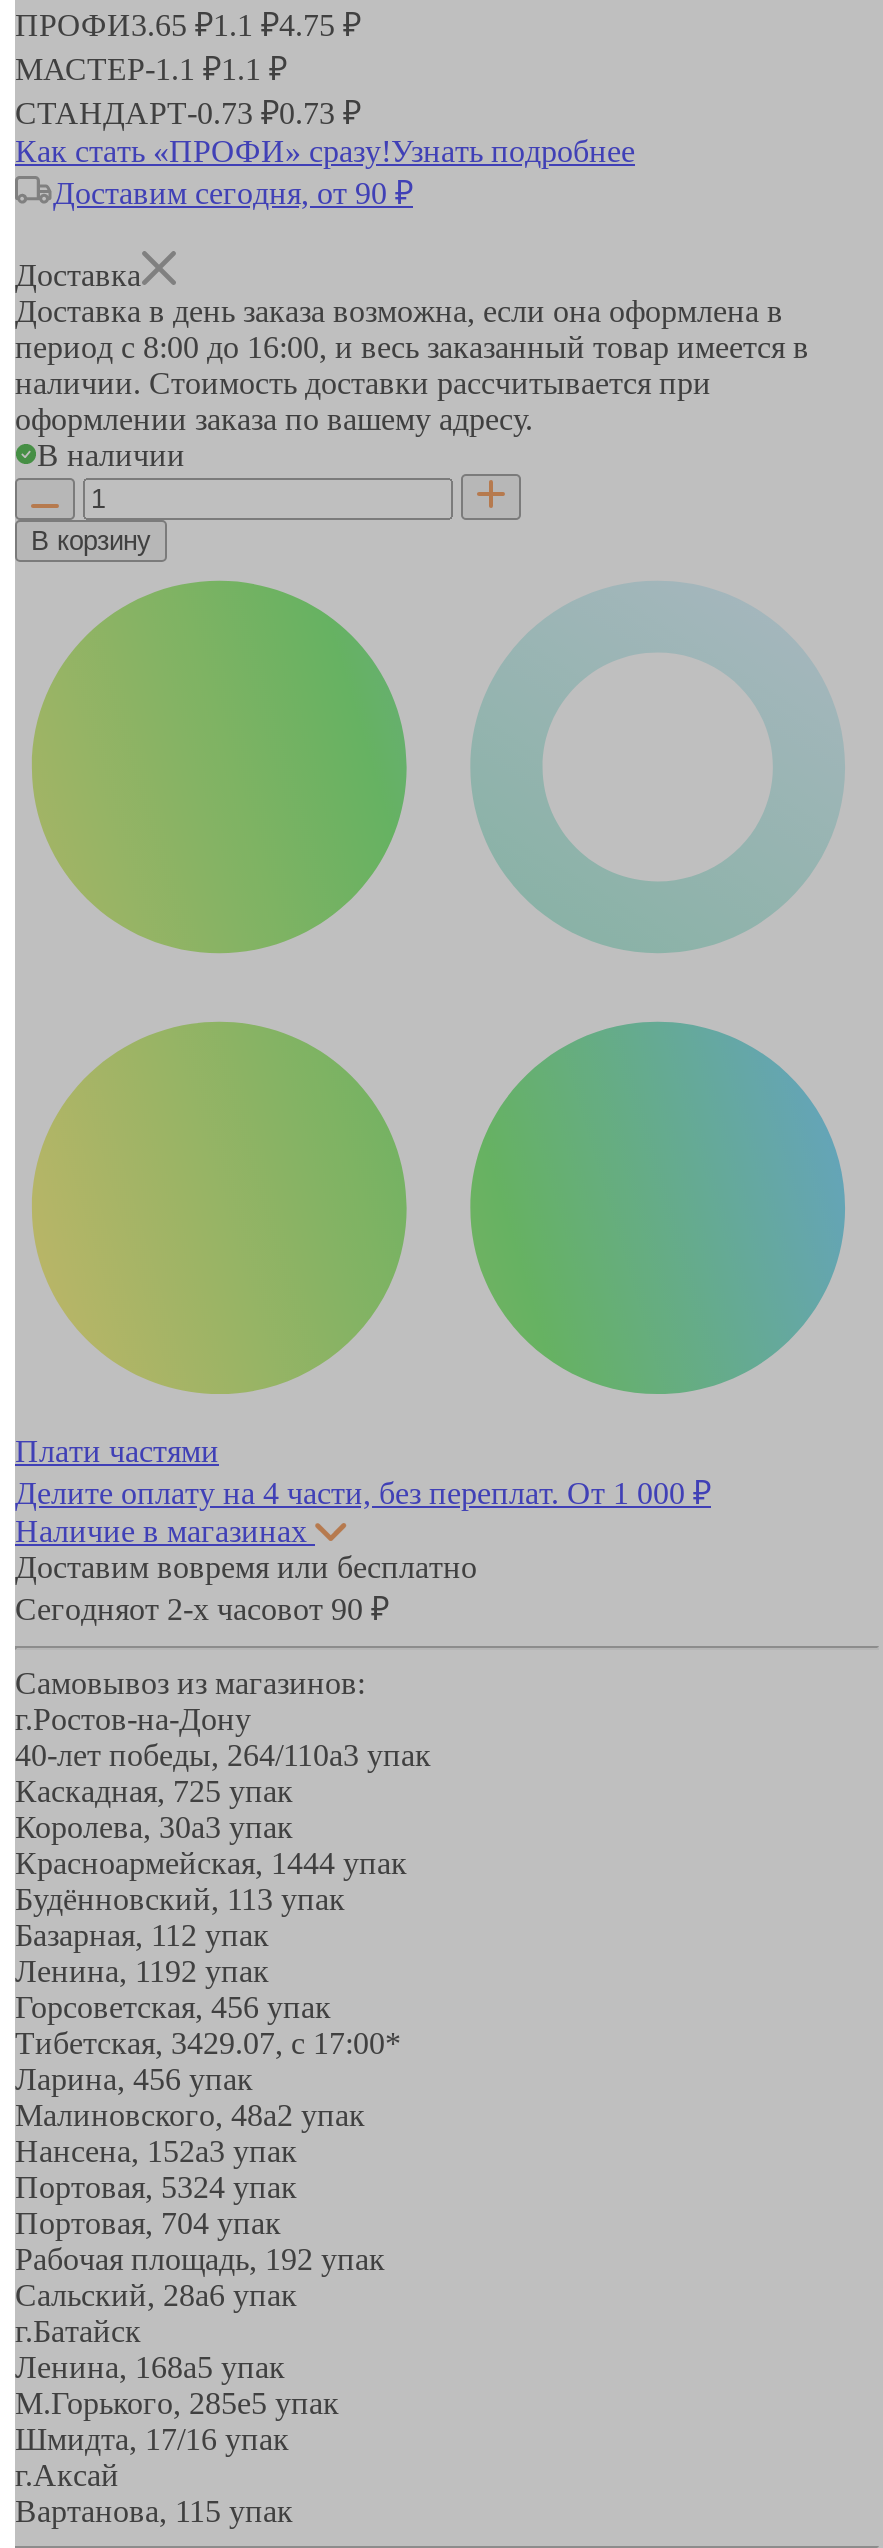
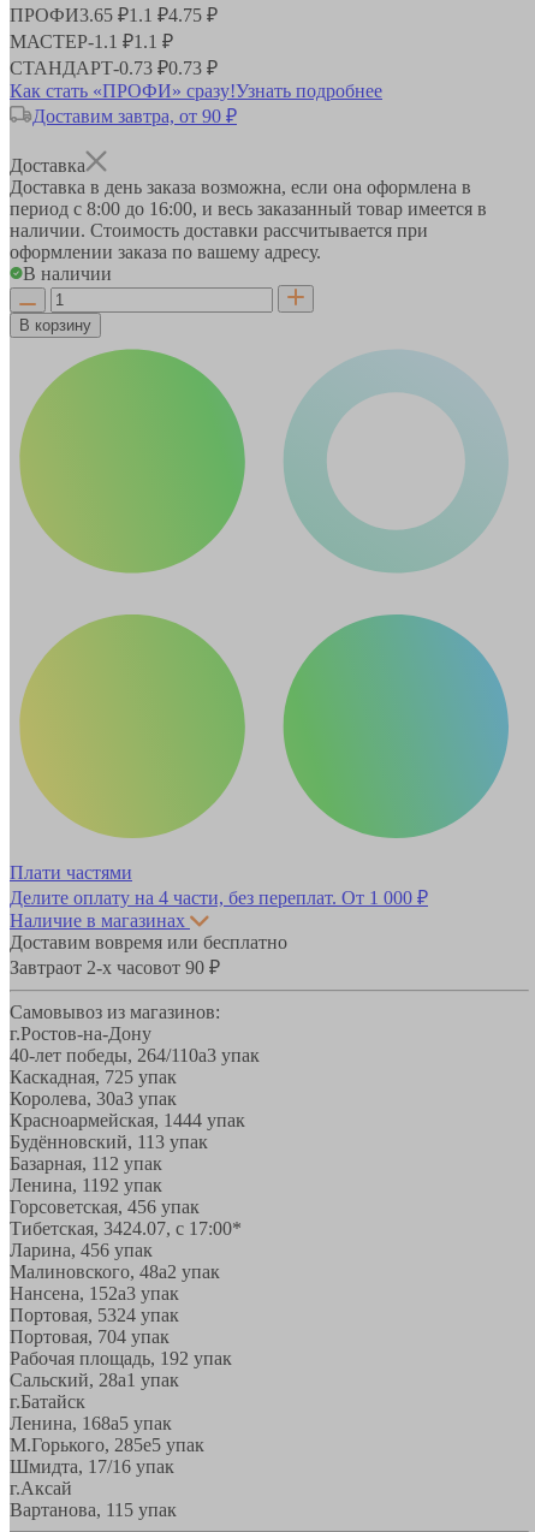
- Доставим сегодня, от 90 ₽
+ Доставим завтра, от 90 ₽

- Сегодняот 2-х часовот 90 ₽
+ Завтраот 2-х часовот 90 ₽

- Тибетская, 3429.07, с 17:00*
+ Тибетская, 3424.07, с 17:00*

- Сальский, 28a6 упак
+ Сальский, 28a1 упак
